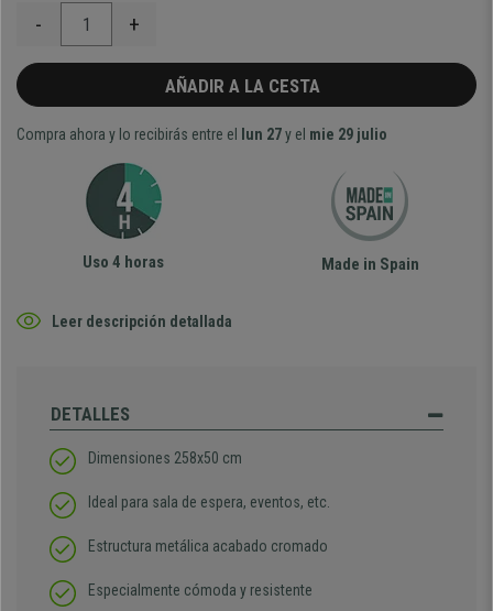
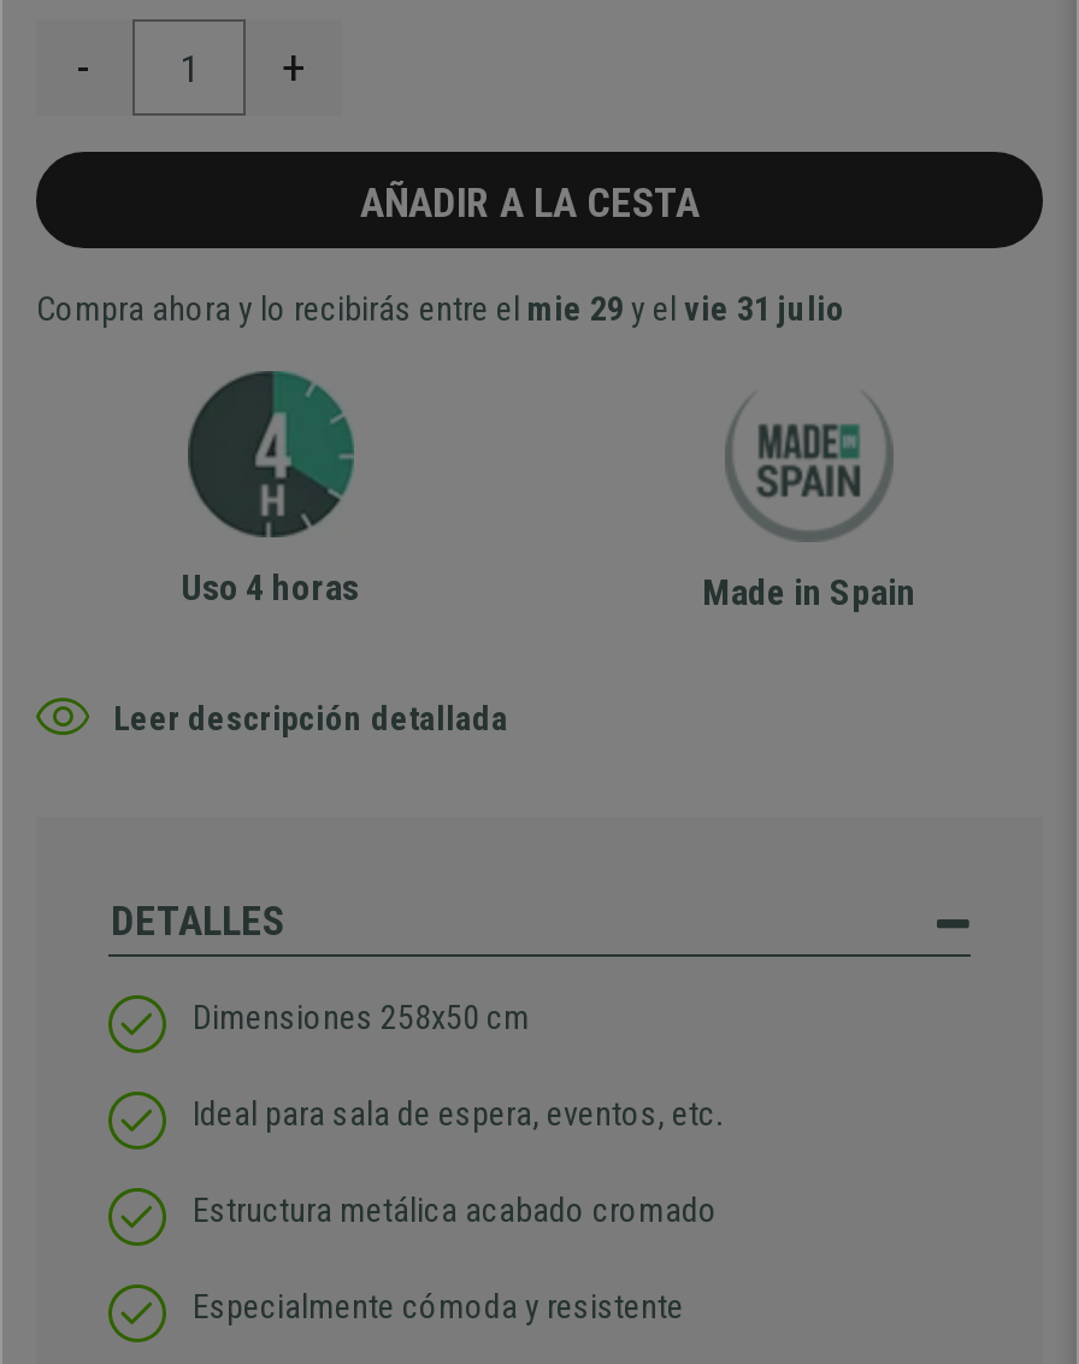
- Compra ahora y lo recibirás entre el lun 27 y el mie 29 julio
+ Compra ahora y lo recibirás entre el mie 29 y el vie 31 julio
